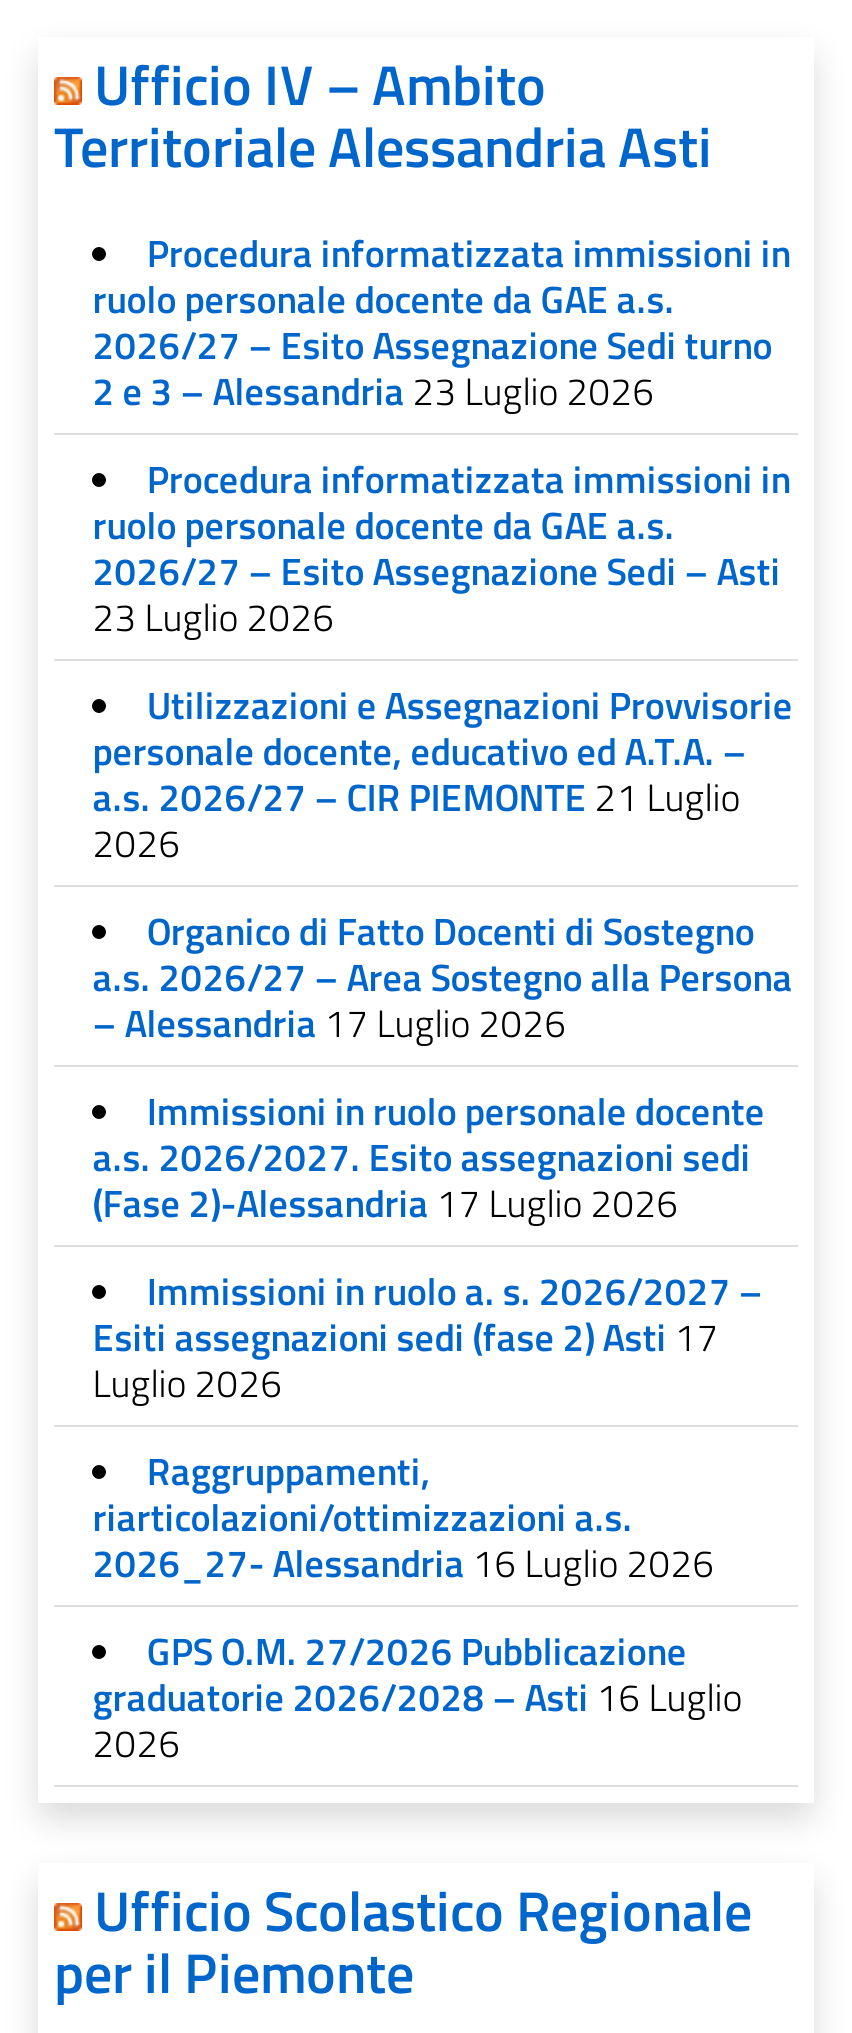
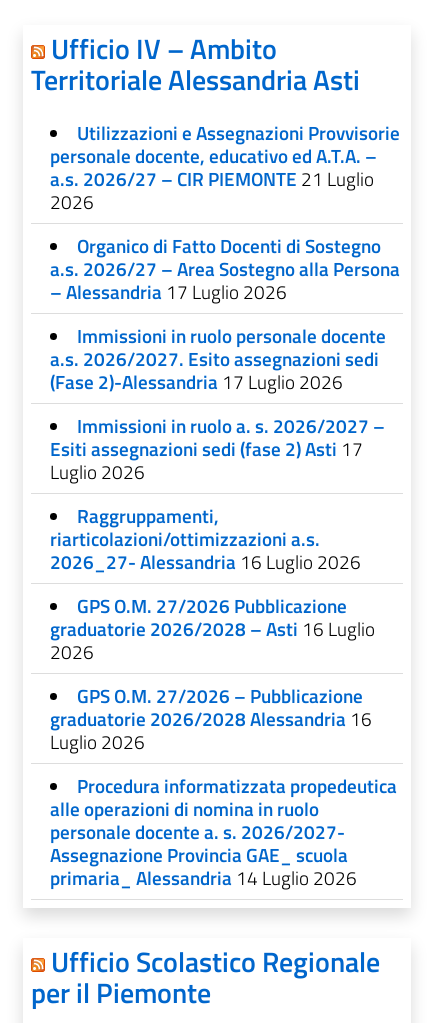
- Procedura informatizzata immissioni in
- ruolo personale docente da GAE a.s.
- 2026/27 – Esito Assegnazione Sedi turno
- 2 e 3 – Alessandria 23 Luglio 2026
- Procedura informatizzata immissioni in
- ruolo personale docente da GAE a.s.
- 2026/27 – Esito Assegnazione Sedi – Asti
- 23 Luglio 2026

moved up: Utilizzazioni e Assegnazioni Provvisorie | personale docente, educativo ed A.T.A. – | a.s. 2026/27 – CIR PIEMONTE 21 Luglio | ... | graduatorie 2026/2028 – Asti 16 Luglio | 2026

+ GPS O.M. 27/2026 – Pubblicazione
+ graduatorie 2026/2028 Alessandria 16
+ Luglio 2026
+ Procedura informatizzata propedeutica
+ alle operazioni di nomina in ruolo
+ personale docente a. s. 2026/2027-
+ Assegnazione Provincia GAE_ scuola
+ primaria_ Alessandria 14 Luglio 2026
